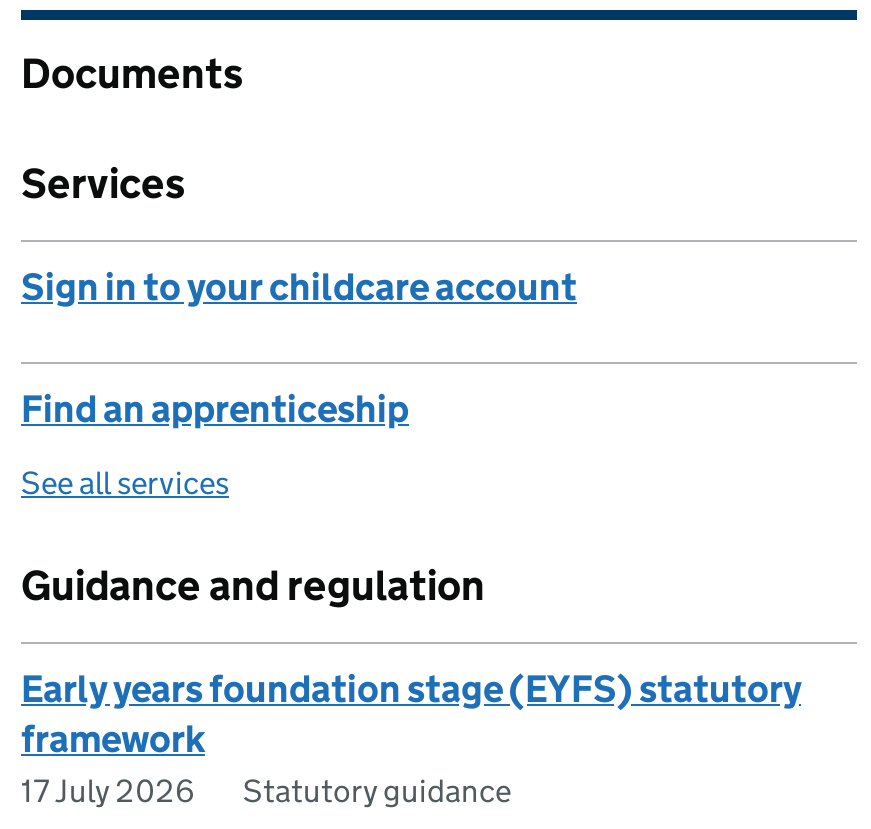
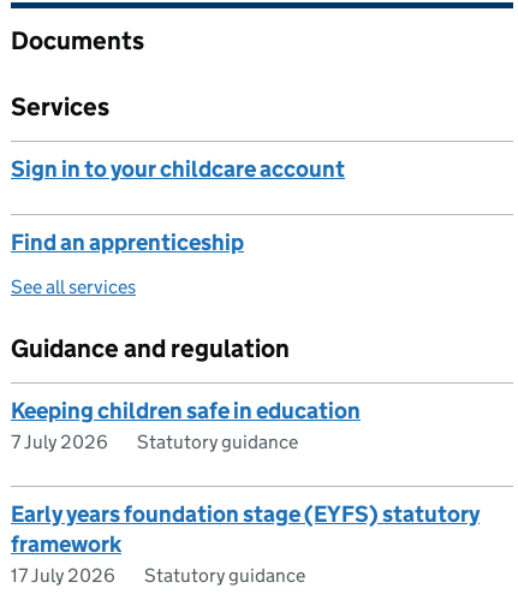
+ Keeping children safe in education
+ 7 July 2026
+ Statutory guidance
